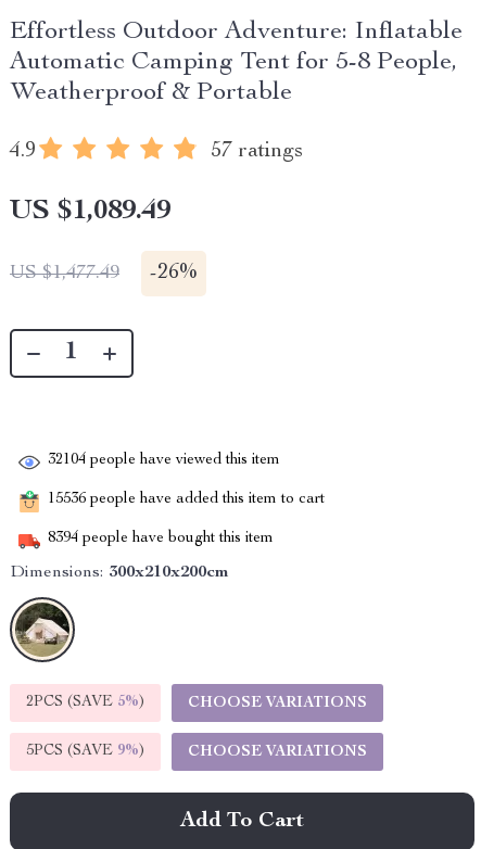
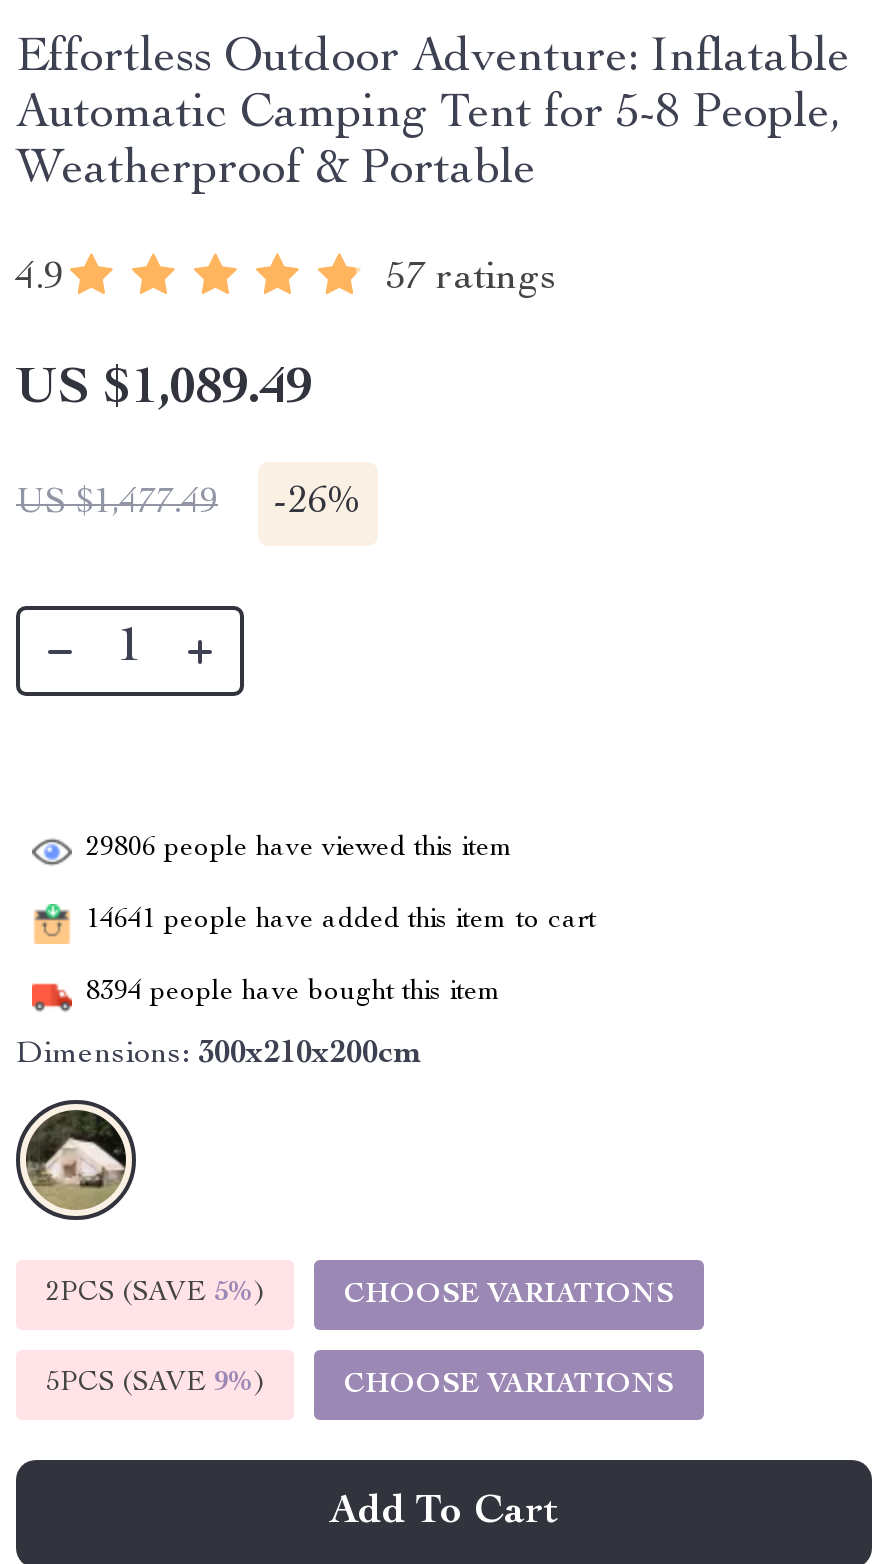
- 32104 people have viewed this item
+ 29806 people have viewed this item

- 15536 people have added this item to cart
+ 14641 people have added this item to cart
